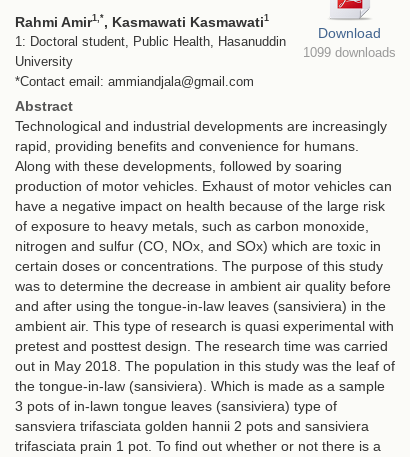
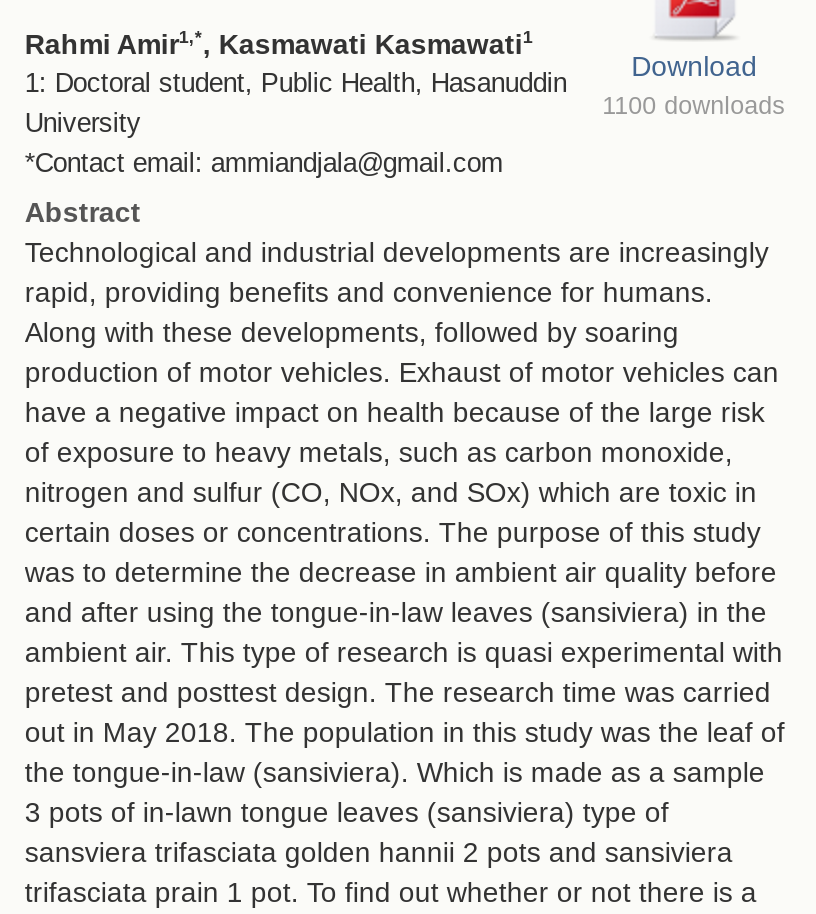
- 1099 downloads
+ 1100 downloads
